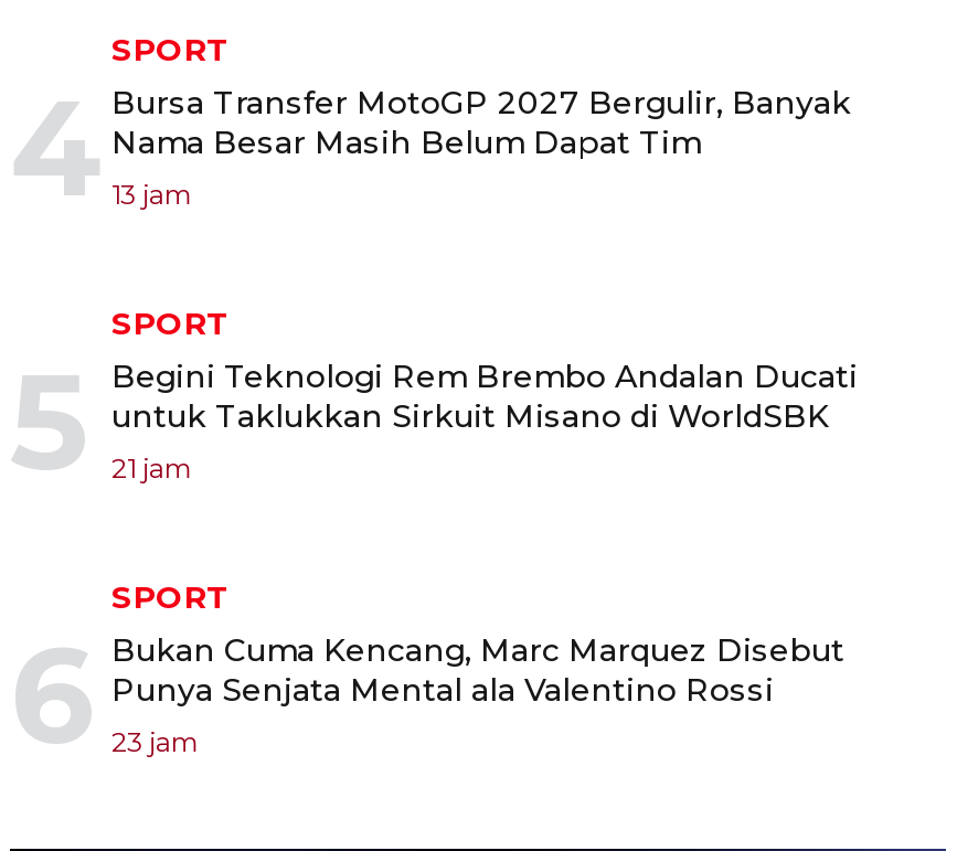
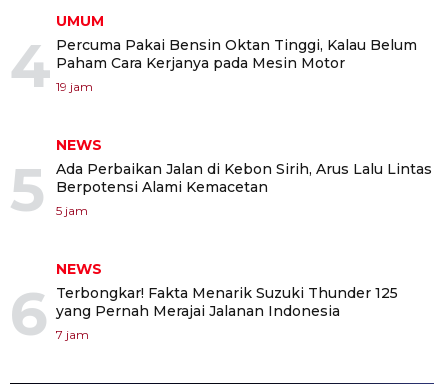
- SPORT
- Bursa Transfer MotoGP 2027 Bergulir, Banyak
- Nama Besar Masih Belum Dapat Tim
- 13 jam
+ UMUM
+ Percuma Pakai Bensin Oktan Tinggi, Kalau Belum
+ Paham Cara Kerjanya pada Mesin Motor
+ 19 jam

- SPORT
- Begini Teknologi Rem Brembo Andalan Ducati
- untuk Taklukkan Sirkuit Misano di WorldSBK
- 21 jam
+ NEWS
+ Ada Perbaikan Jalan di Kebon Sirih, Arus Lalu Lintas
+ Berpotensi Alami Kemacetan
+ 5 jam

- SPORT
- Bukan Cuma Kencang, Marc Marquez Disebut
- Punya Senjata Mental ala Valentino Rossi
- 23 jam
+ NEWS
+ Terbongkar! Fakta Menarik Suzuki Thunder 125
+ yang Pernah Merajai Jalanan Indonesia
+ 7 jam
